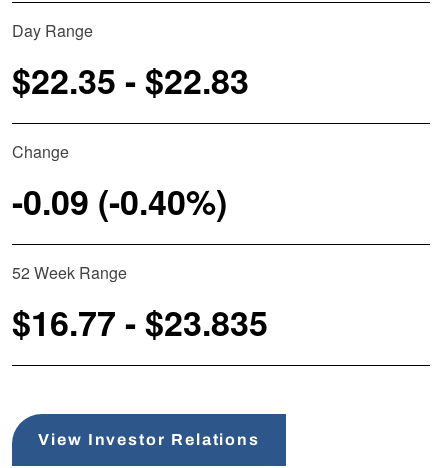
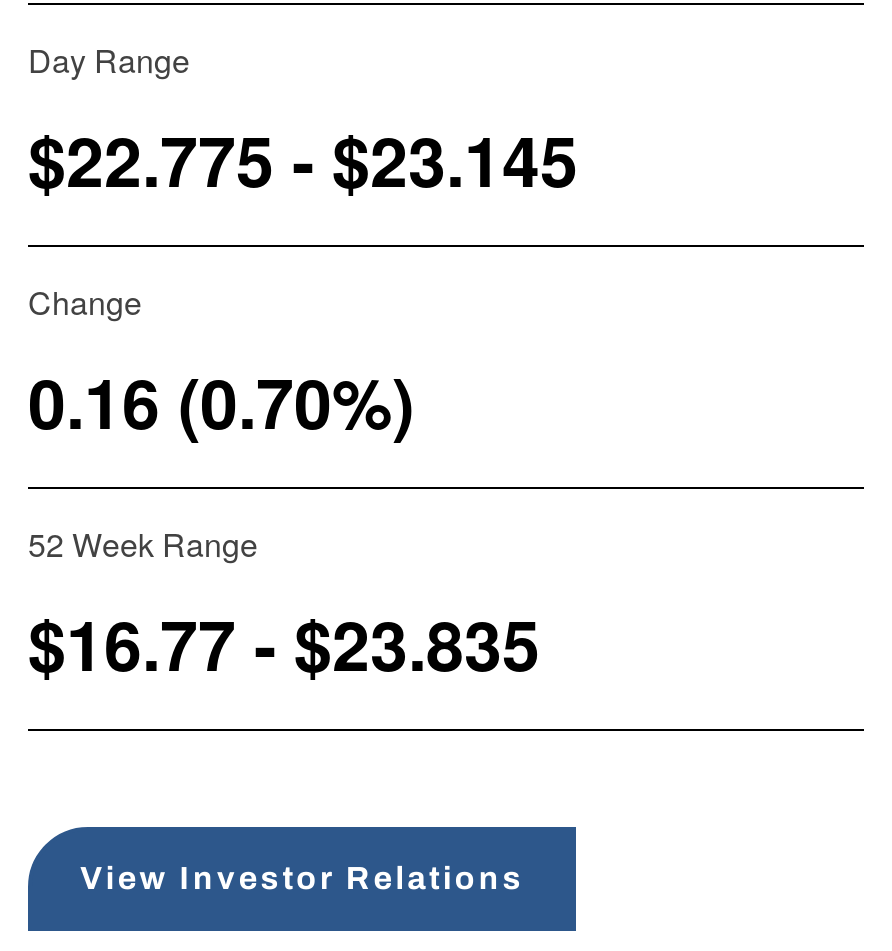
- $22.35 - $22.83
+ $22.775 - $23.145

- -0.09 (-0.40%)
+ 0.16 (0.70%)
